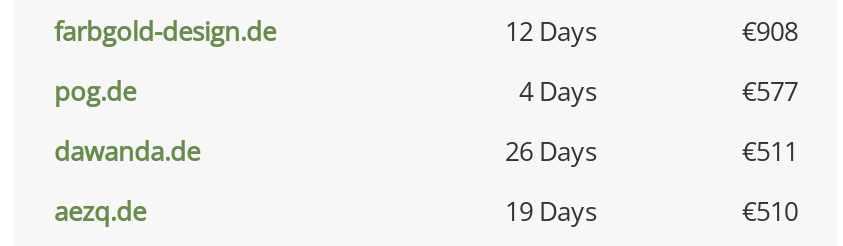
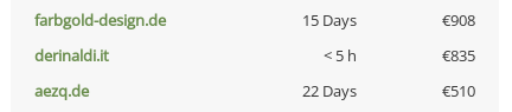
- 12 Days
+ 15 Days

- pog.de
- 4 Days
- €577
- dawanda.de
- 26 Days
- €511
+ derinaldi.it
+ < 5 h
+ €835

- 19 Days
+ 22 Days
